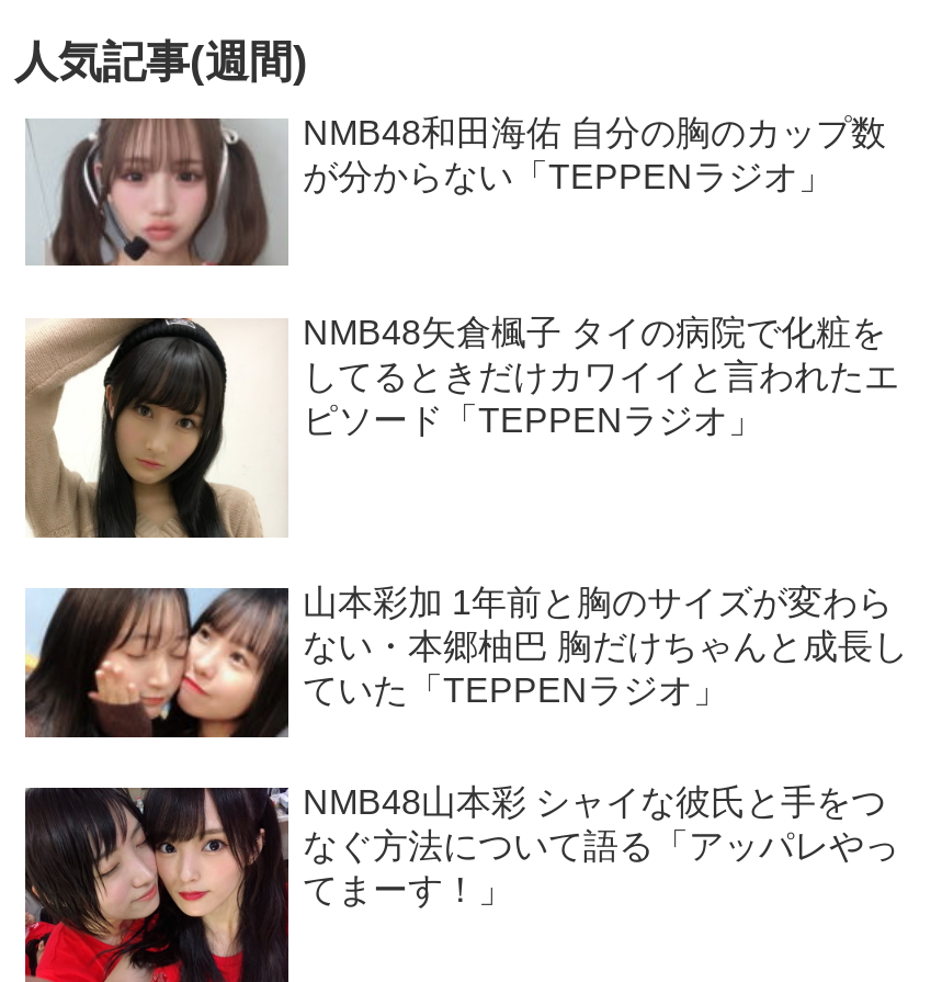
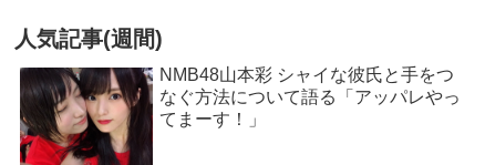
- [image]
- NMB48和田海佑 自分の胸のカップ数
- が分からない「TEPPENラジオ」

- [image]
- NMB48矢倉楓子 タイの病院で化粧を
- してるときだけカワイイと言われたエ
- ピソード「TEPPENラジオ」

- [image]
- 山本彩加 1年前と胸のサイズが変わら
- ない・本郷柚巴 胸だけちゃんと成長し
- ていた「TEPPENラジオ」
